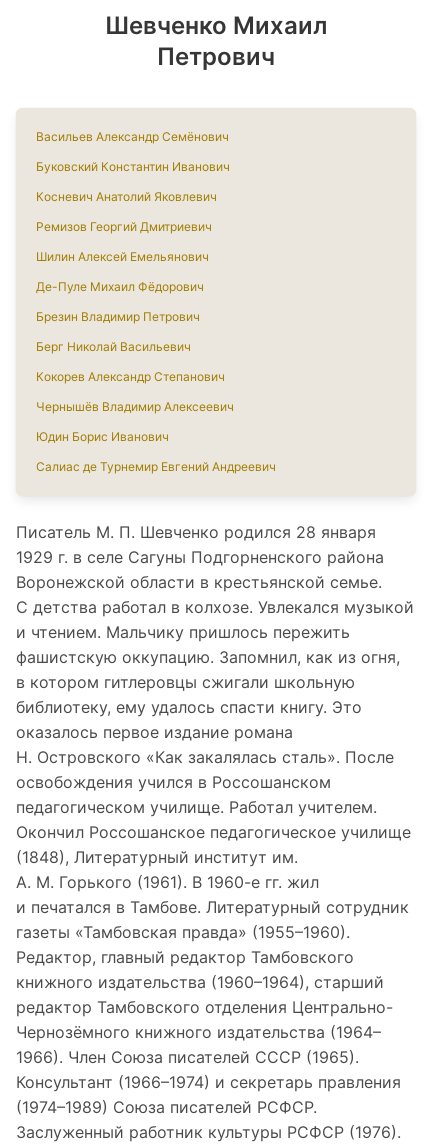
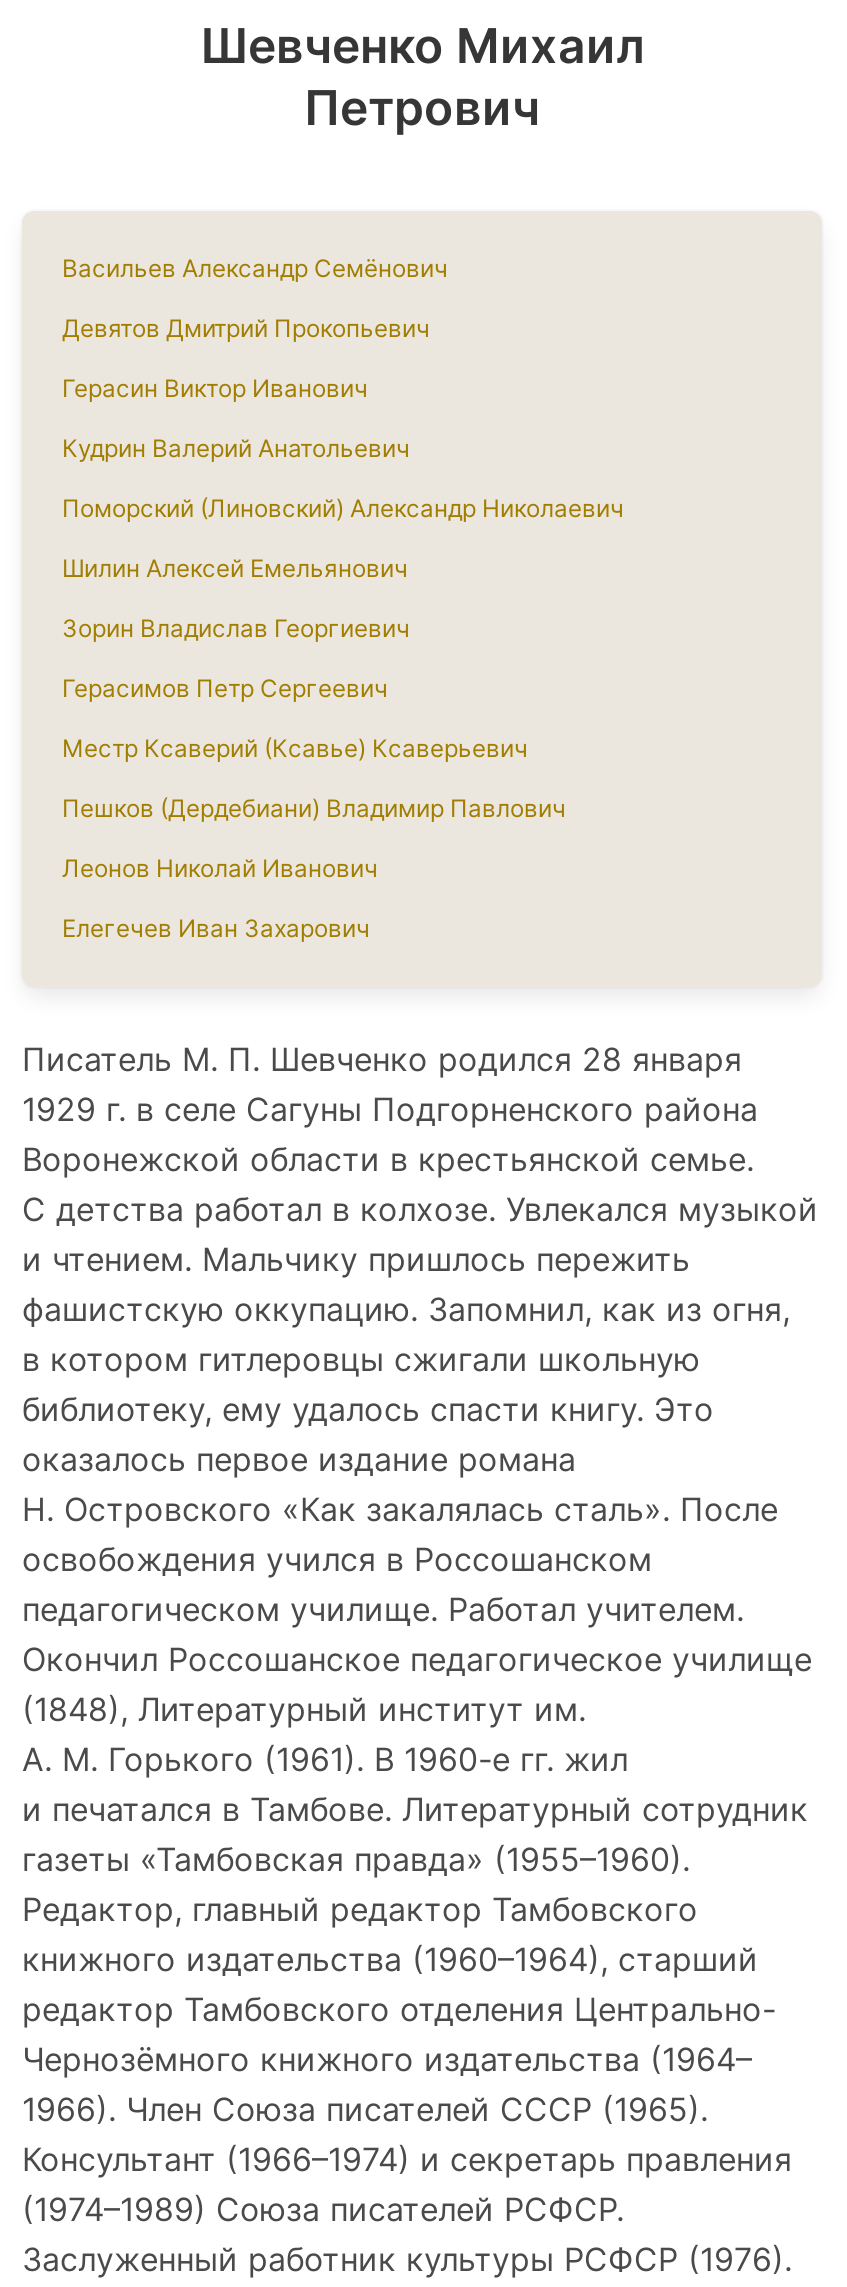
- Буковский Константин Иванович
- Косневич Анатолий Яковлевич
- Ремизов Георгий Дмитриевич
+ Девятов Дмитрий Прокопьевич
+ Герасин Виктор Иванович
+ Кудрин Валерий Анатольевич
+ Поморский (Линовский) Александр Николаевич

moved down: Шилин Алексей Емельянович

- Де-Пуле Михаил Фёдорович
- Брезин Владимир Петрович
- Берг Николай Васильевич
- Кокорев Александр Степанович
- Чернышёв Владимир Алексеевич
- Юдин Борис Иванович
- Салиас де Турнемир Евгений Андреевич
+ Зорин Владислав Георгиевич
+ Герасимов Петр Сергеевич
+ Местр Ксаверий (Ксавье) Ксаверьевич
+ Пешков (Дердебиани) Владимир Павлович
+ Леонов Николай Иванович
+ Елегечев Иван Захарович
